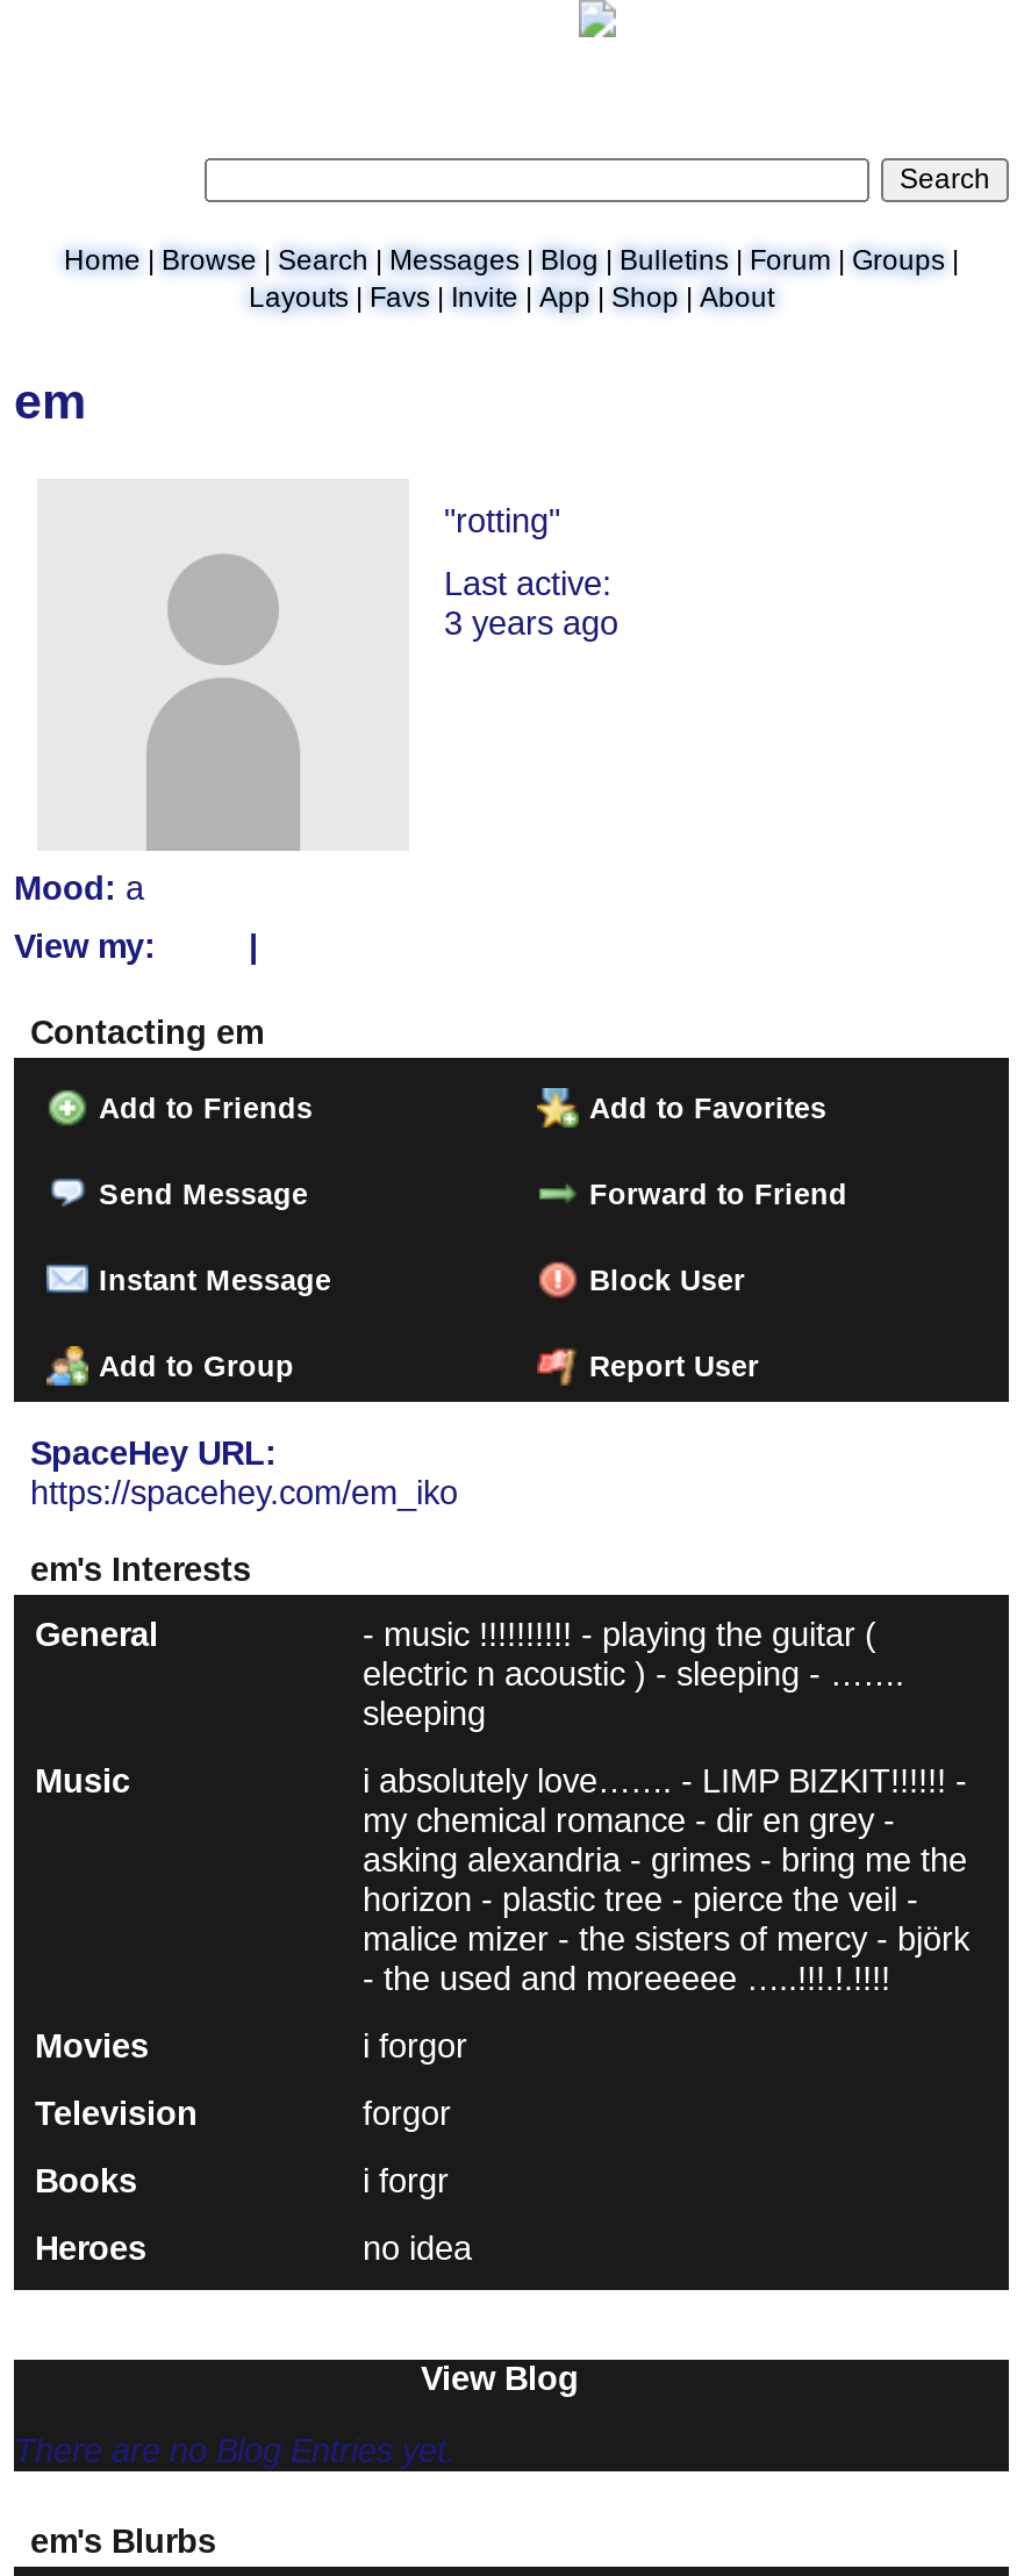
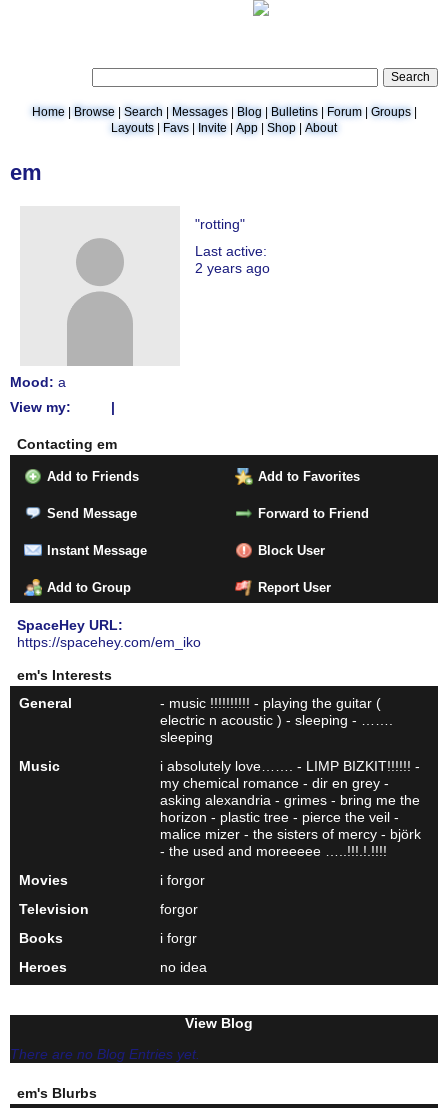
- 3 years ago
+ 2 years ago
